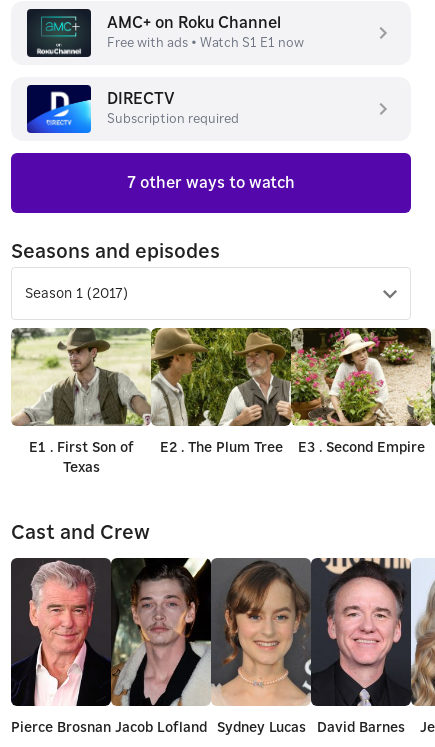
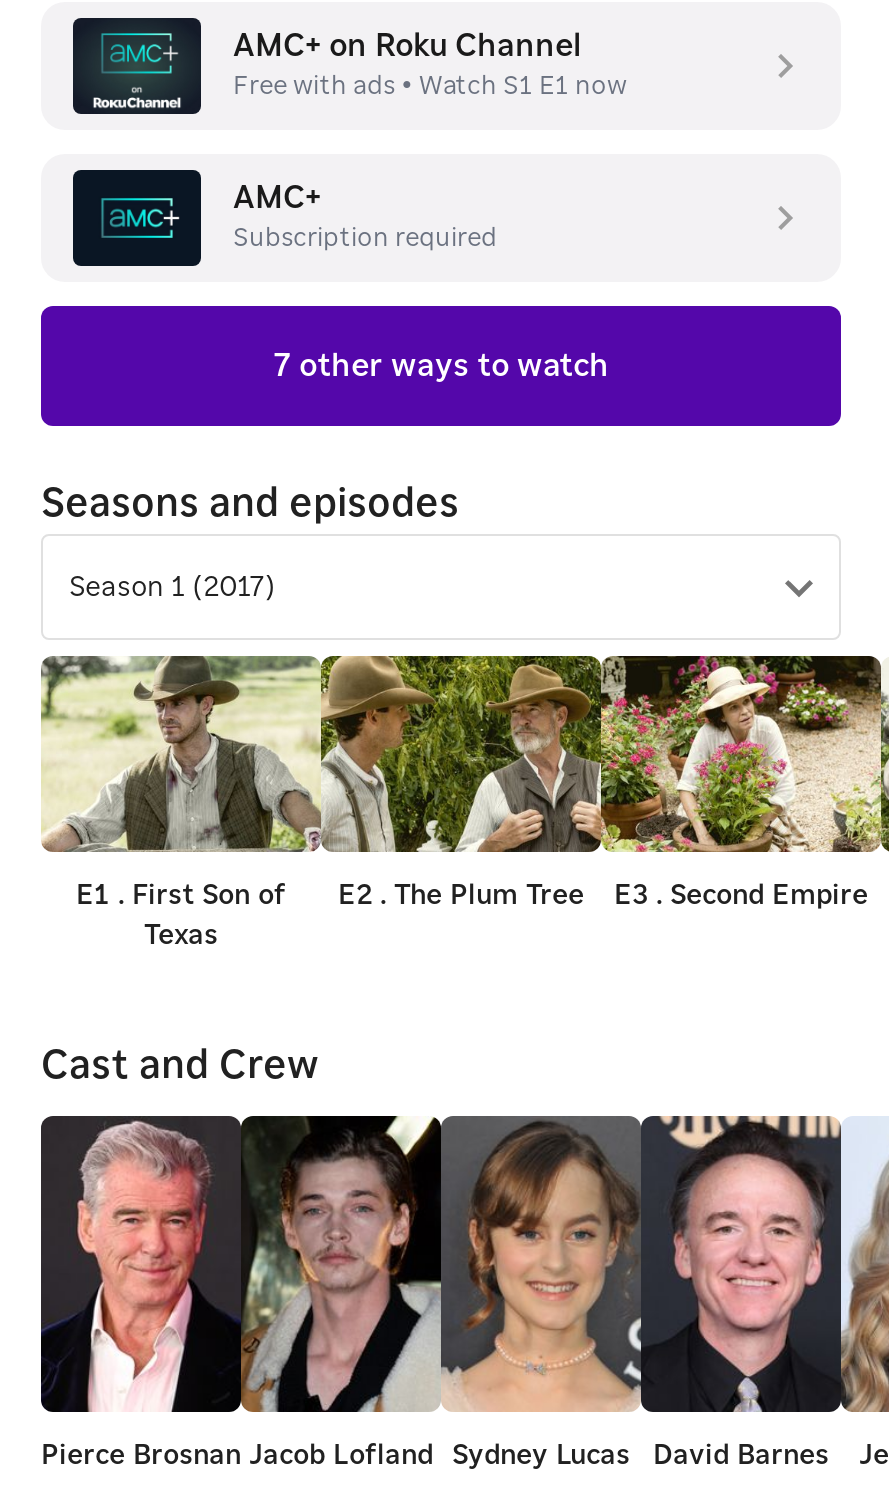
- [image]
- DIRECTV
+ [image]
+ AMC+
